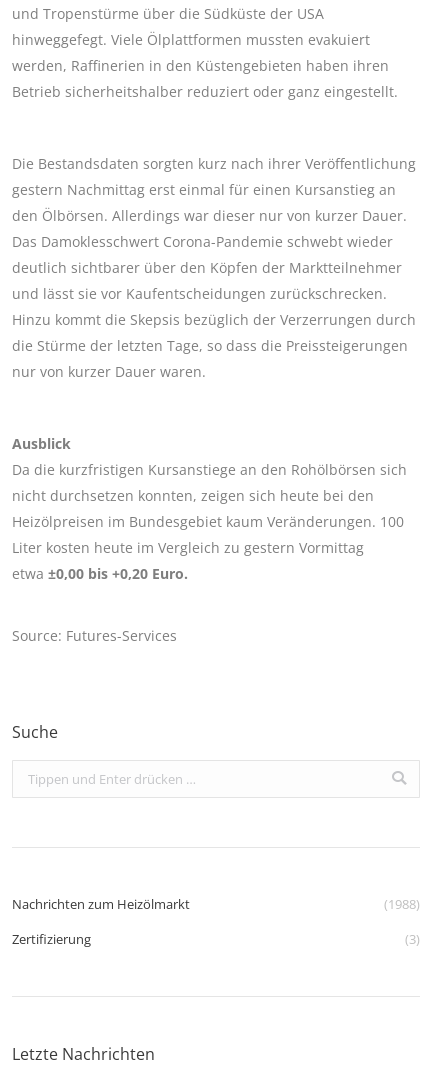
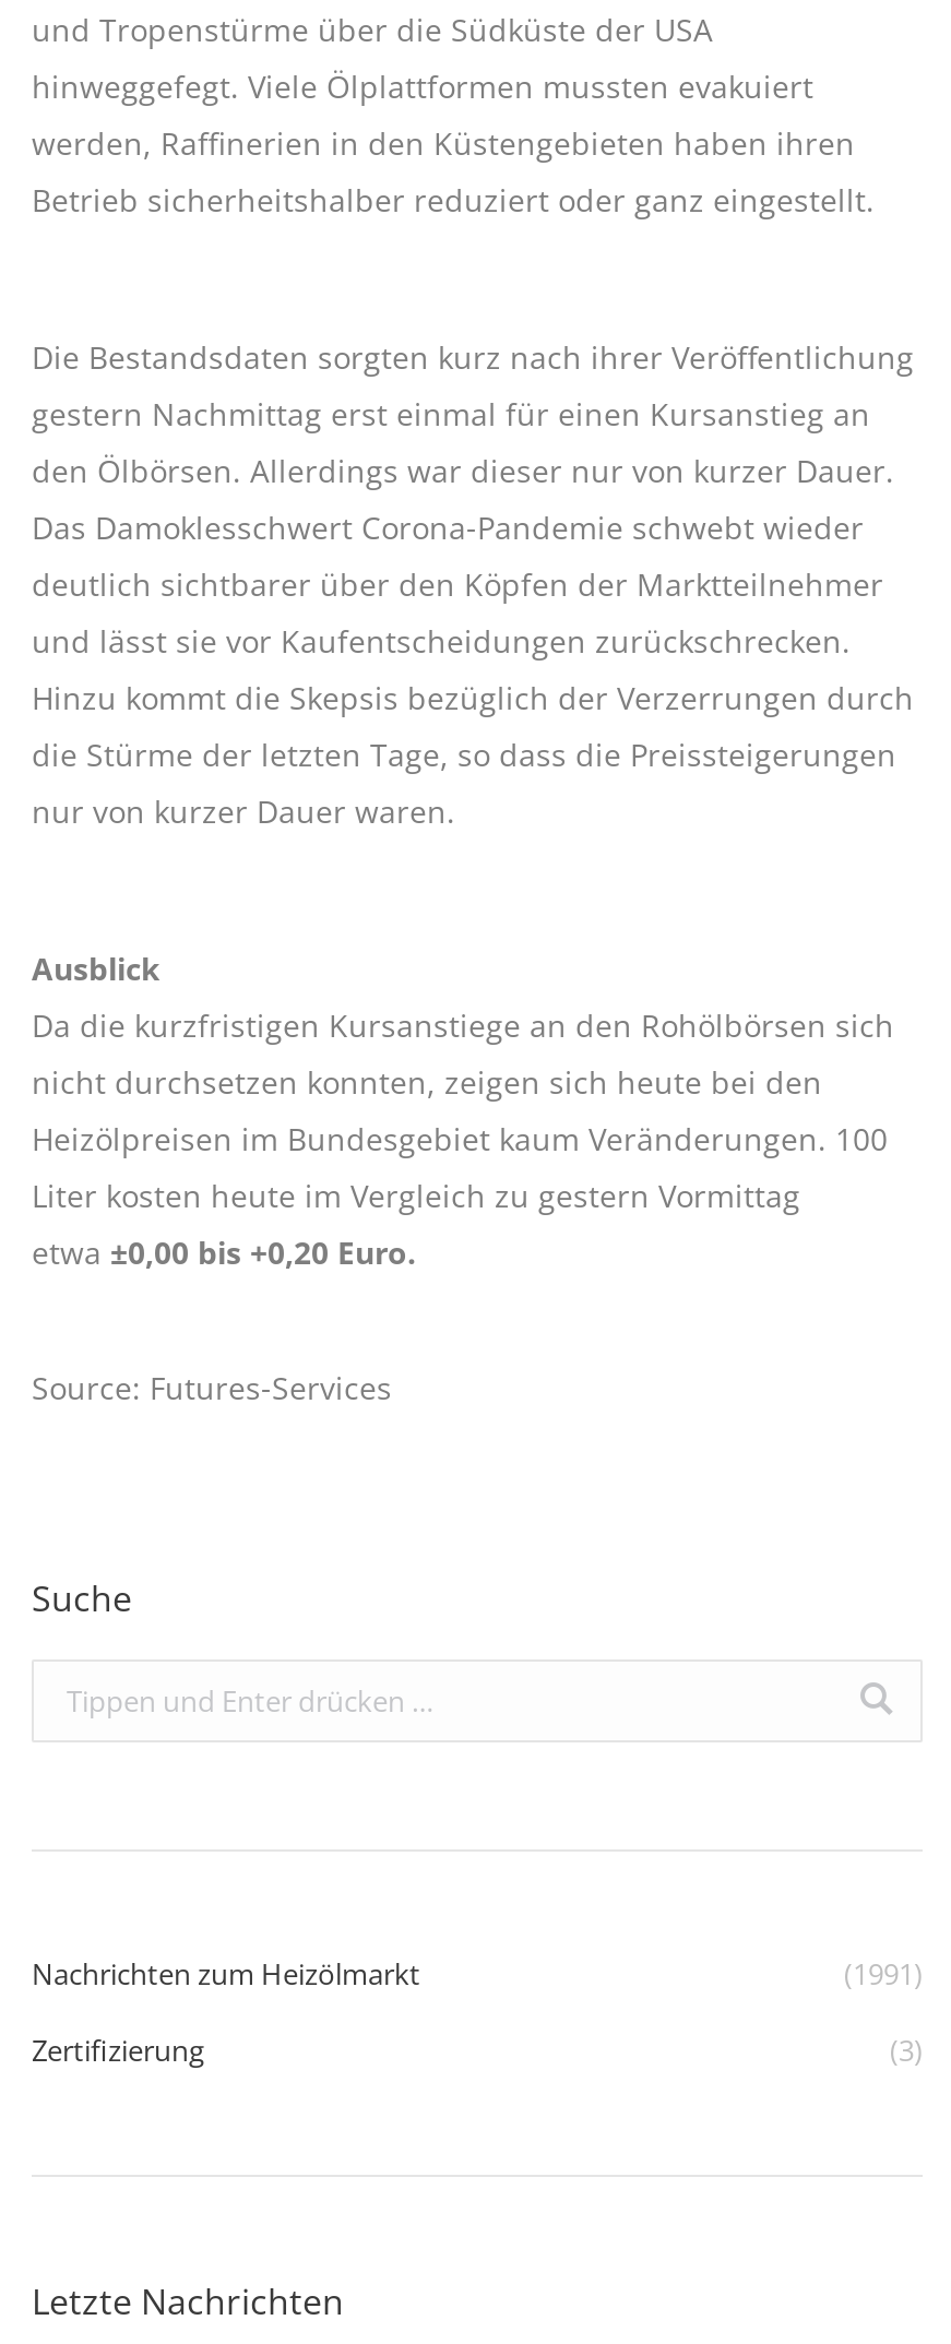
- (1988)
+ (1991)
